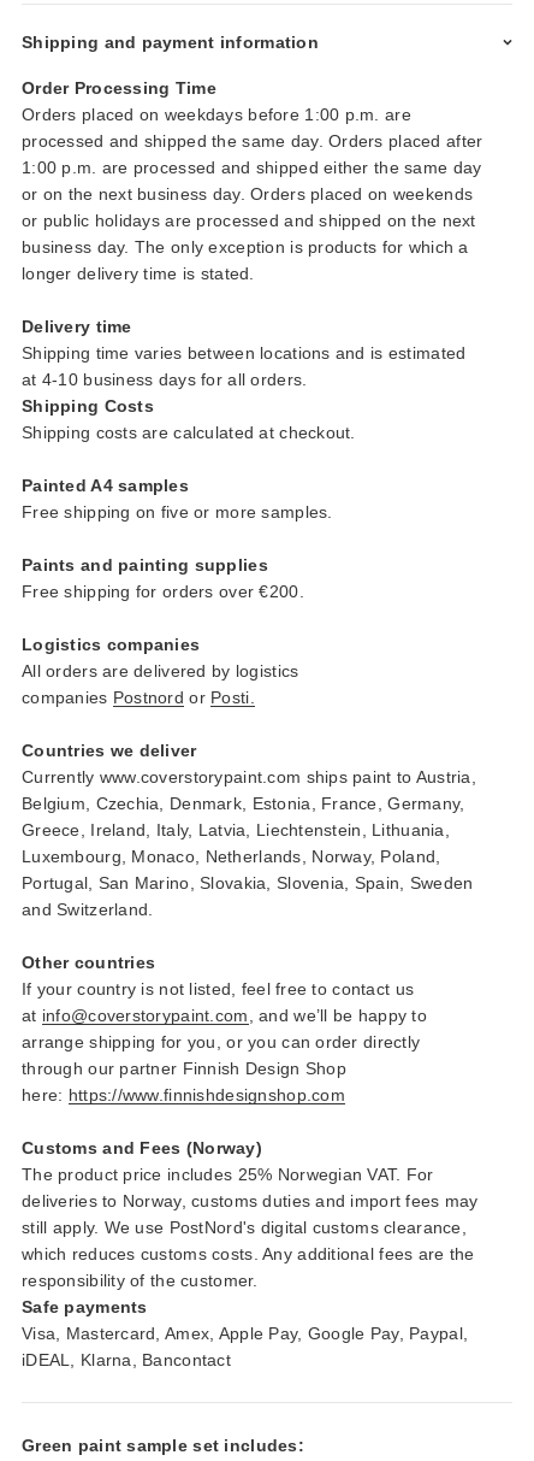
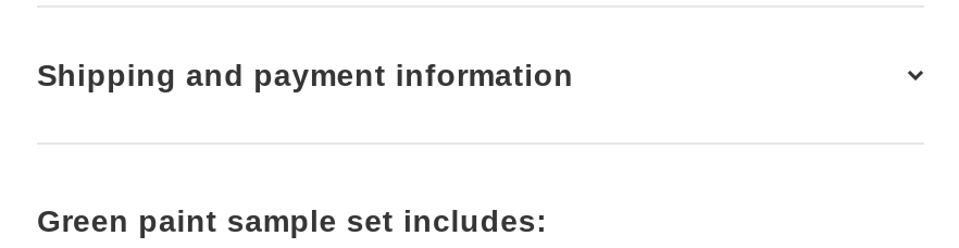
- Order Processing Time
- Orders placed on weekdays before 1:00 p.m. are
- processed and shipped the same day. Orders placed after
- 1:00 p.m. are processed and shipped either the same day
- or on the next business day. Orders placed on weekends
- or public holidays are processed and shipped on the next
- business day. The only exception is products for which a
- longer delivery time is stated.
- Delivery time
- Shipping time varies between locations and is estimated
- at 4-10 business days for all orders.
- Shipping Costs
- Shipping costs are calculated at checkout.
- Painted A4 samples
- Free shipping on five or more samples.
- Paints and painting supplies
- Free shipping for orders over €200.
- Logistics companies
- All orders are delivered by logistics
- companies Postnord or Posti.
- Countries we deliver
- Currently www.coverstorypaint.com ships paint to Austria,
- Belgium, Czechia, Denmark, Estonia, France, Germany,
- Greece, Ireland, Italy, Latvia, Liechtenstein, Lithuania,
- Luxembourg, Monaco, Netherlands, Norway, Poland,
- Portugal, San Marino, Slovakia, Slovenia, Spain, Sweden
- and Switzerland.
- Other countries
- If your country is not listed, feel free to contact us
- at info@coverstorypaint.com, and we’ll be happy to
- arrange shipping for you, or you can order directly
- through our partner Finnish Design Shop
- here: https://www.finnishdesignshop.com
- Customs and Fees (Norway)
- The product price includes 25% Norwegian VAT. For
- deliveries to Norway, customs duties and import fees may
- still apply. We use PostNord's digital customs clearance,
- which reduces customs costs. Any additional fees are the
- responsibility of the customer.
- Safe payments
- Visa, Mastercard, Amex, Apple Pay, Google Pay, Paypal,
- iDEAL, Klarna, Bancontact
